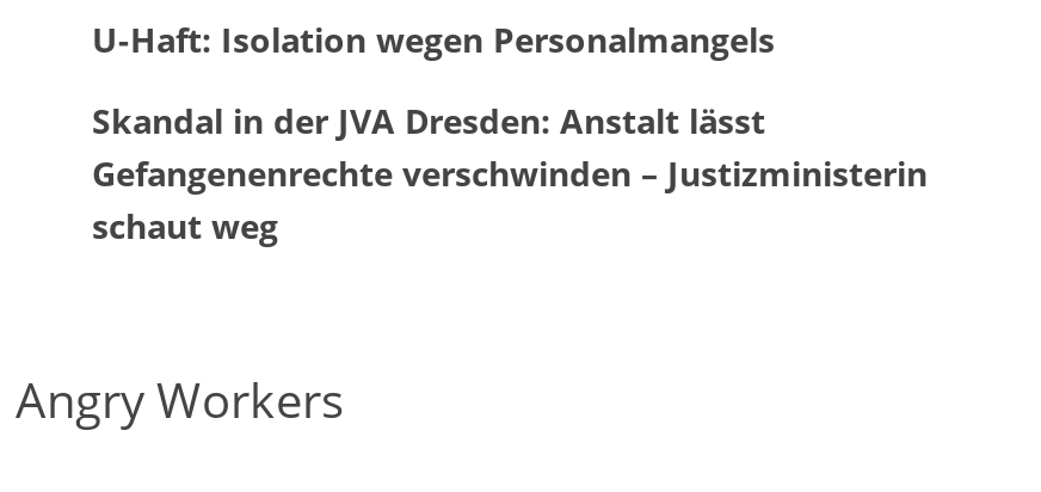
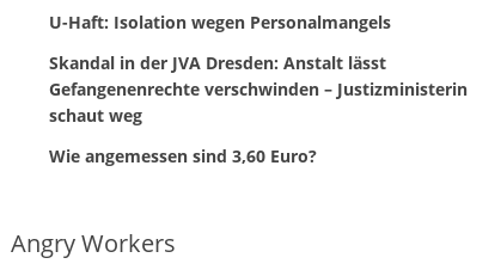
+ Wie angemessen sind 3,60 Euro?
